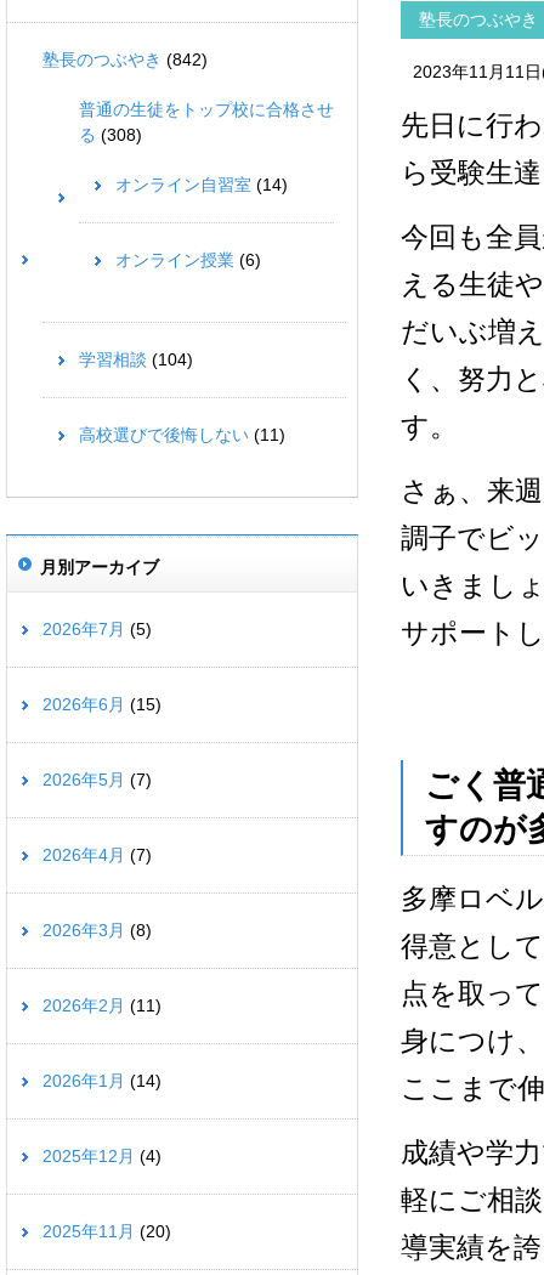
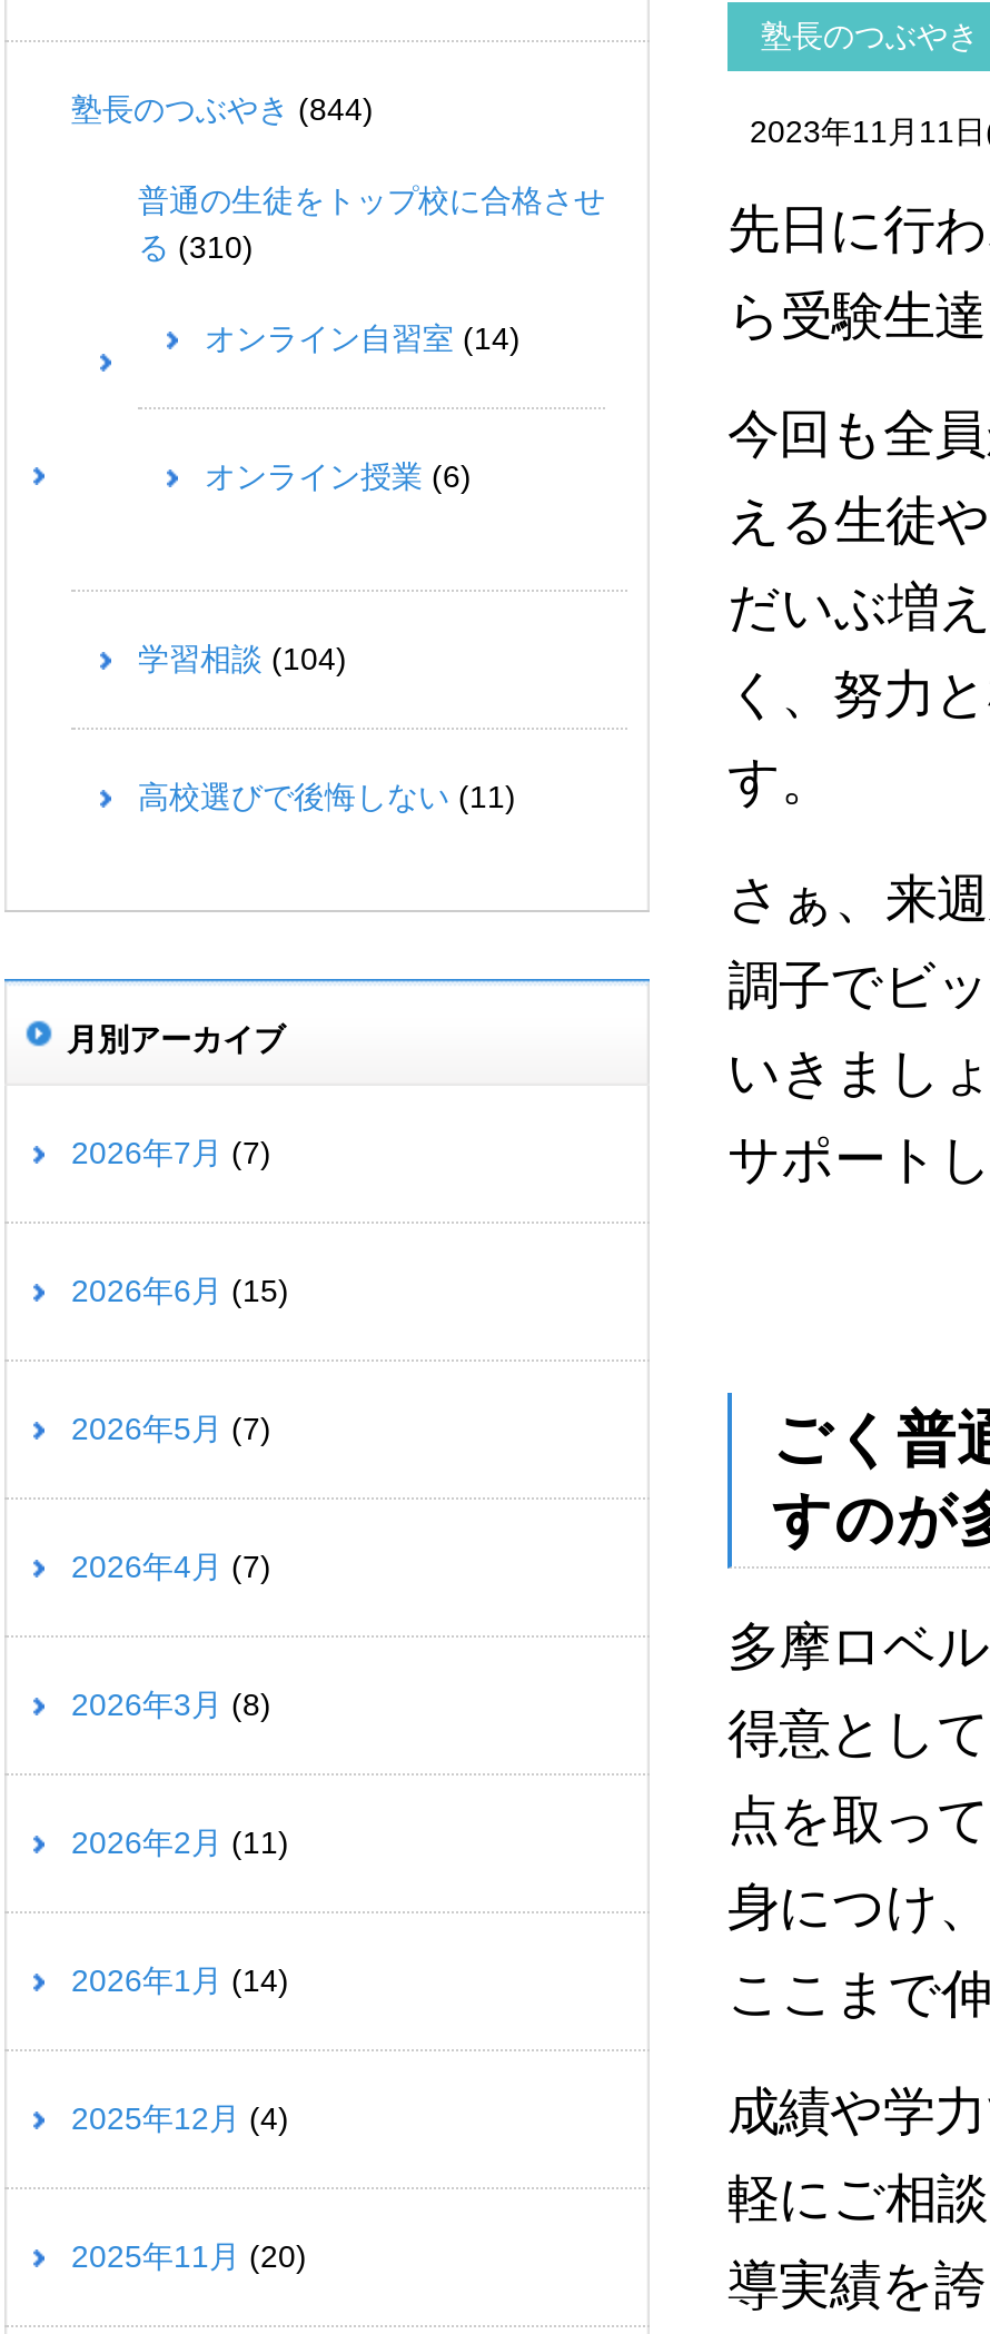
- 塾長のつぶやき(842)
+ 塾長のつぶやき(844)

- る(308)
+ る(310)

- 2026年7月(5)
+ 2026年7月(7)
